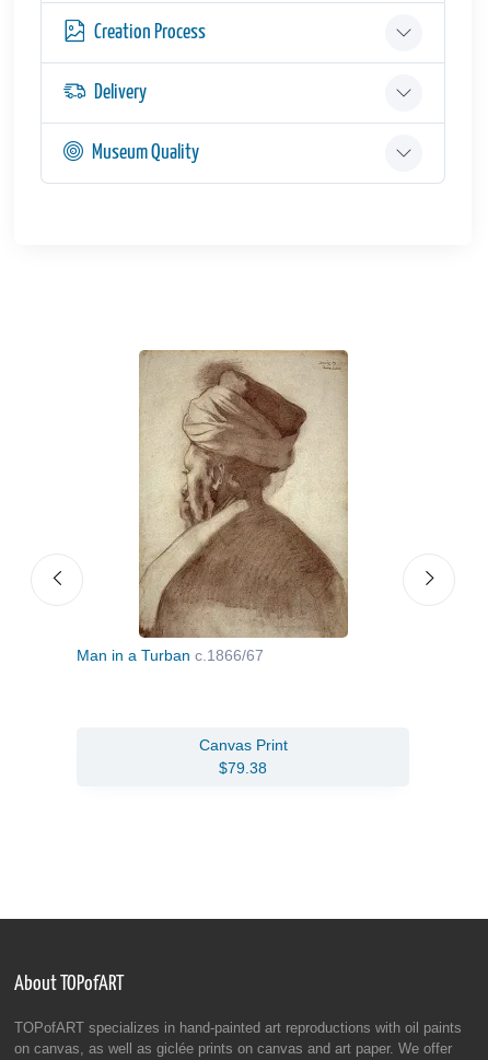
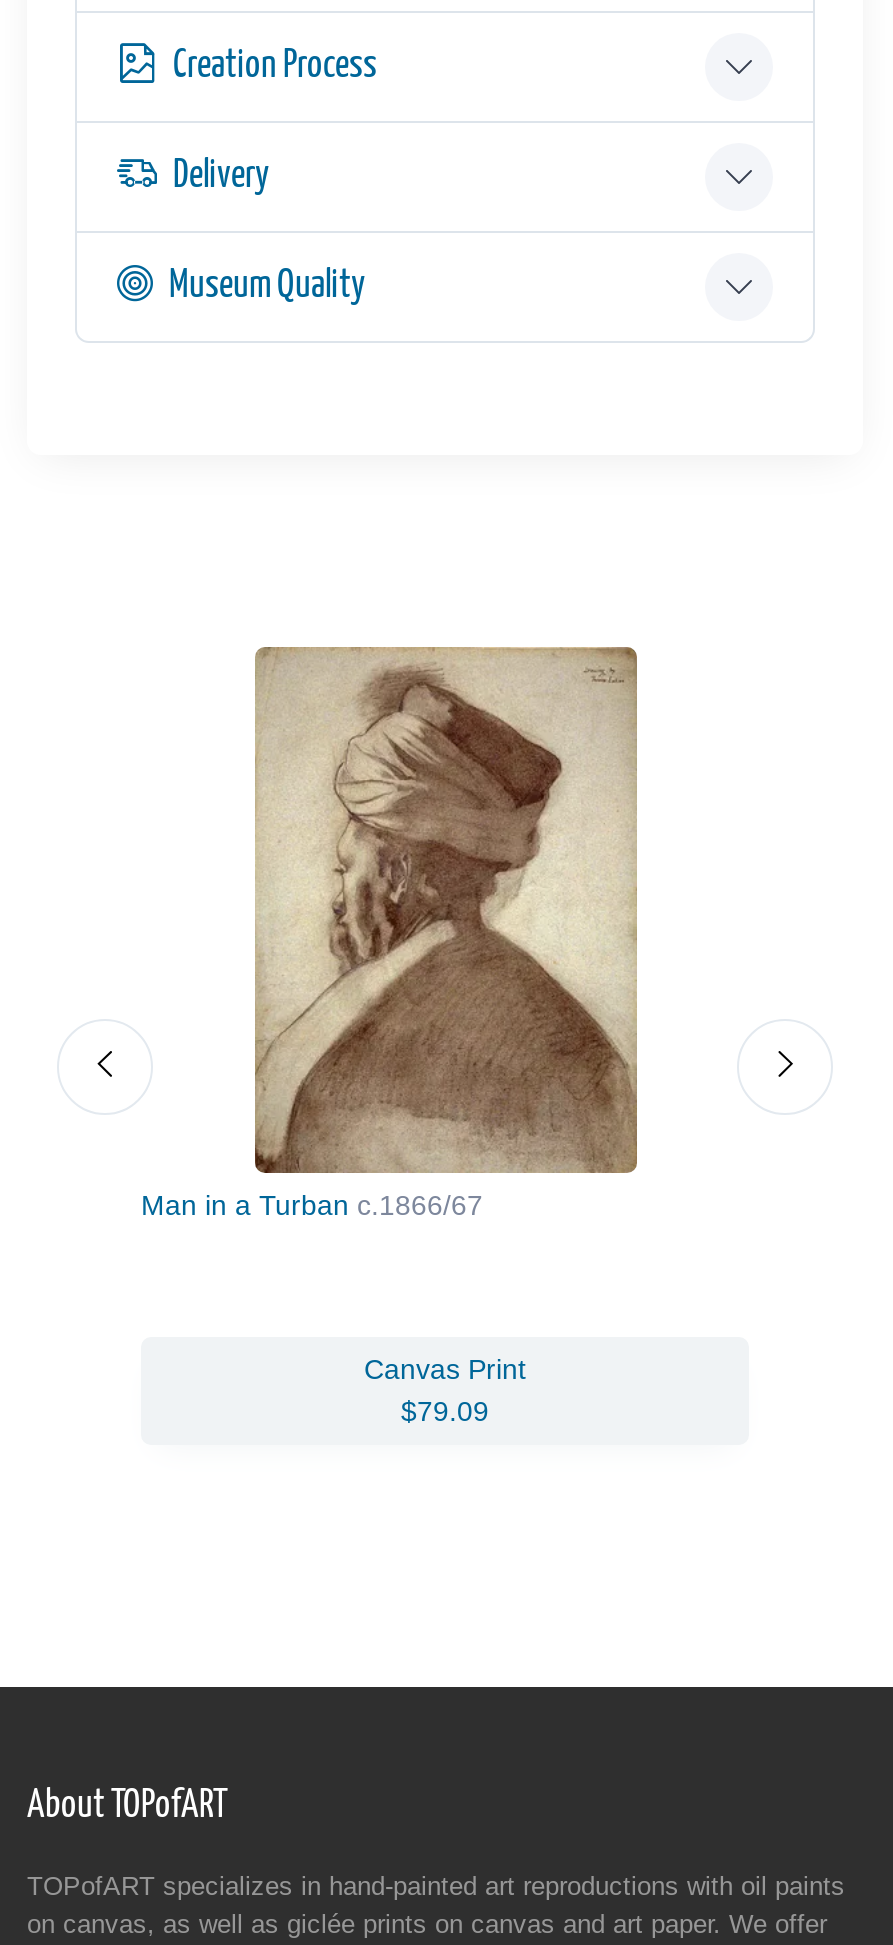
- $79.38
+ $79.09
